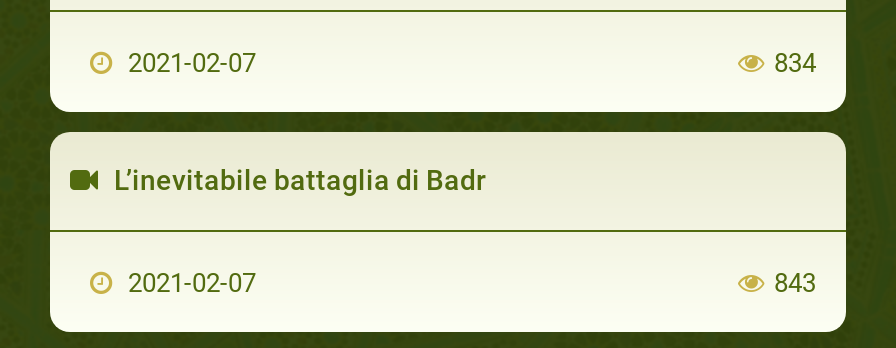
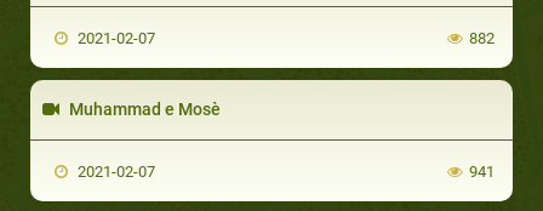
- 834
+ 882

- L’inevitabile battaglia di Badr
+ Muhammad e Mosè

- 843
+ 941
